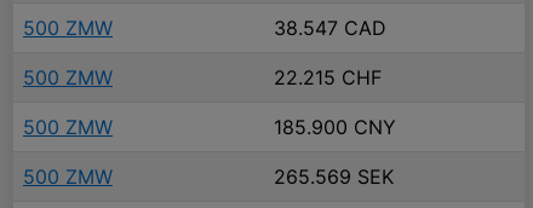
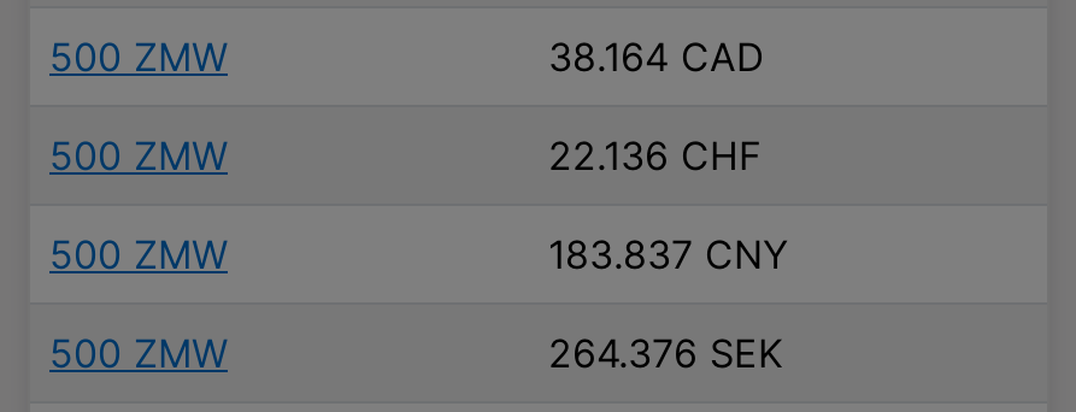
- 38.547 CAD
+ 38.164 CAD

- 22.215 CHF
+ 22.136 CHF

- 185.900 CNY
+ 183.837 CNY

- 265.569 SEK
+ 264.376 SEK
